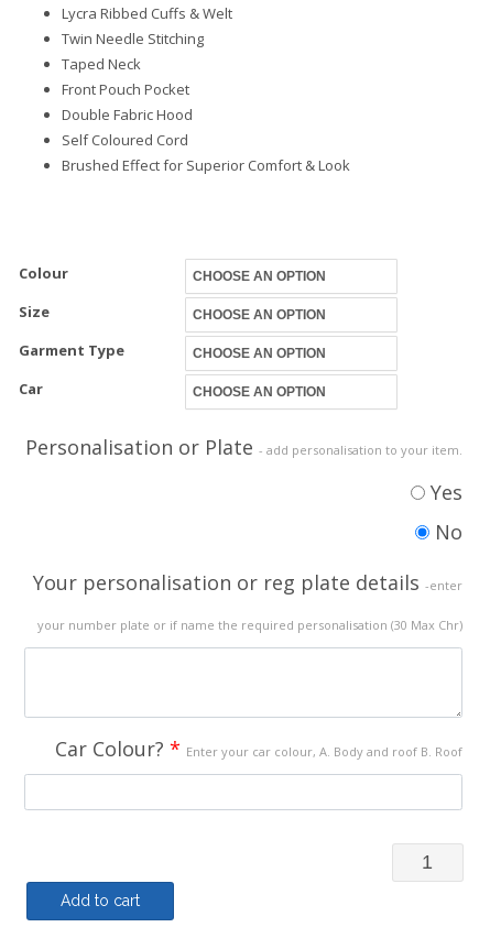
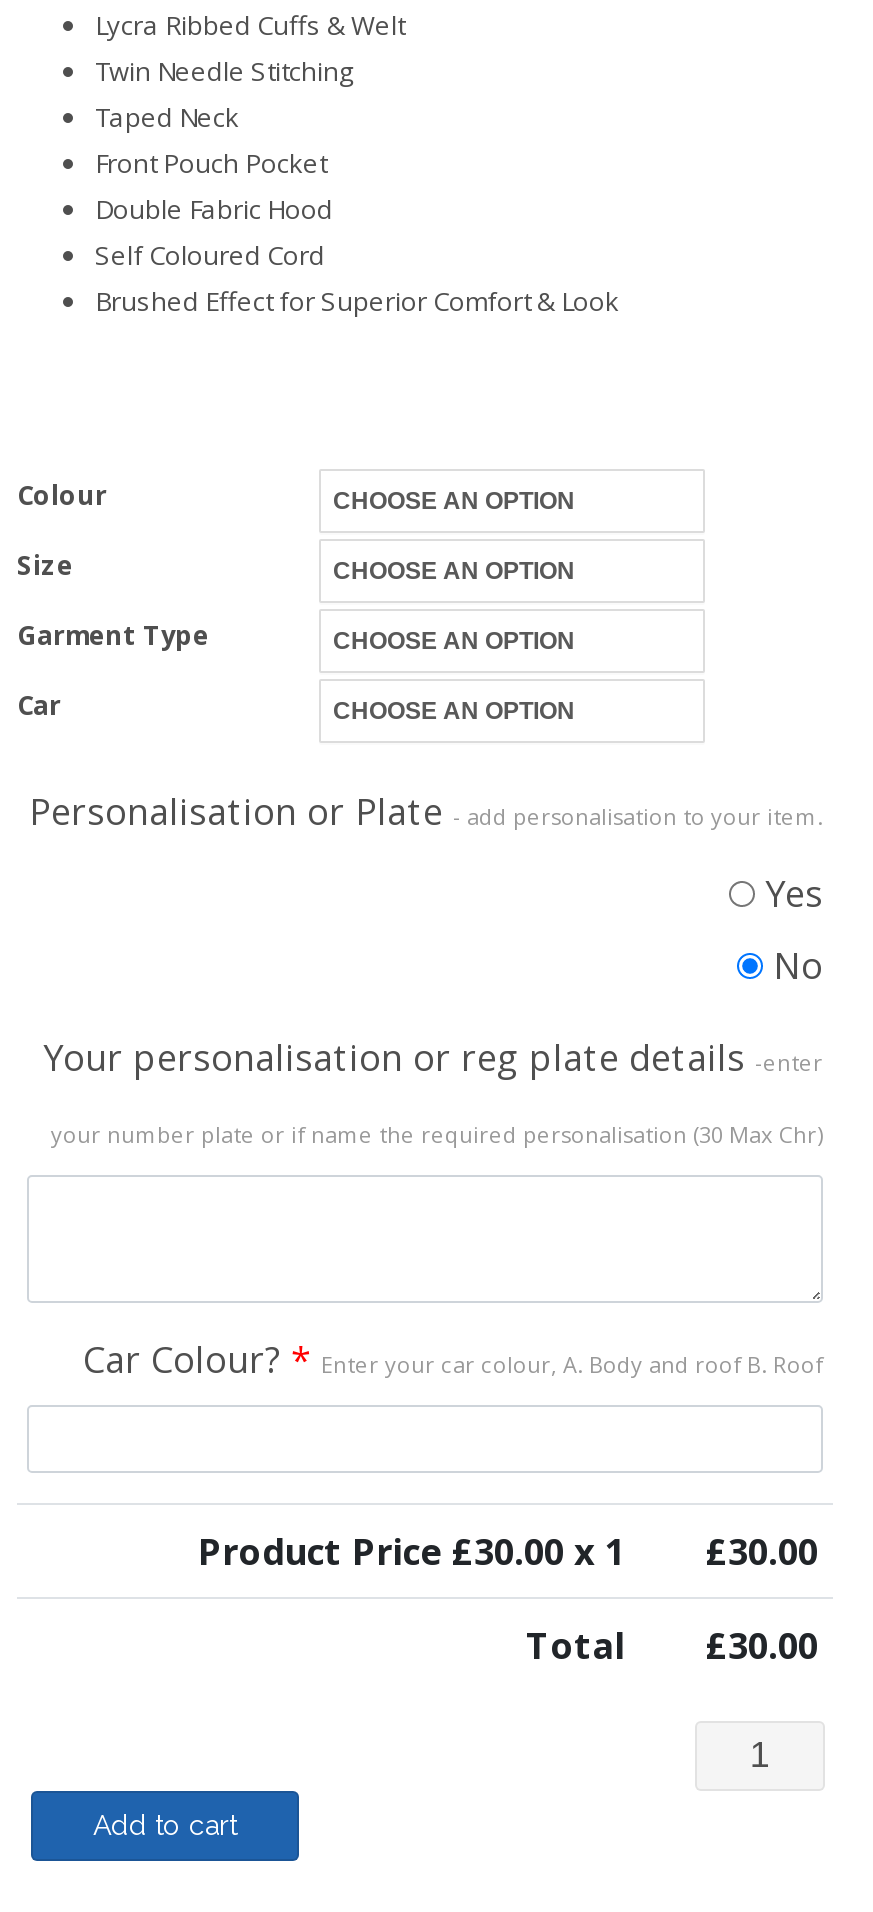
+ Product Price £30.00 x 1
+ £30.00
+ Total
+ £30.00
